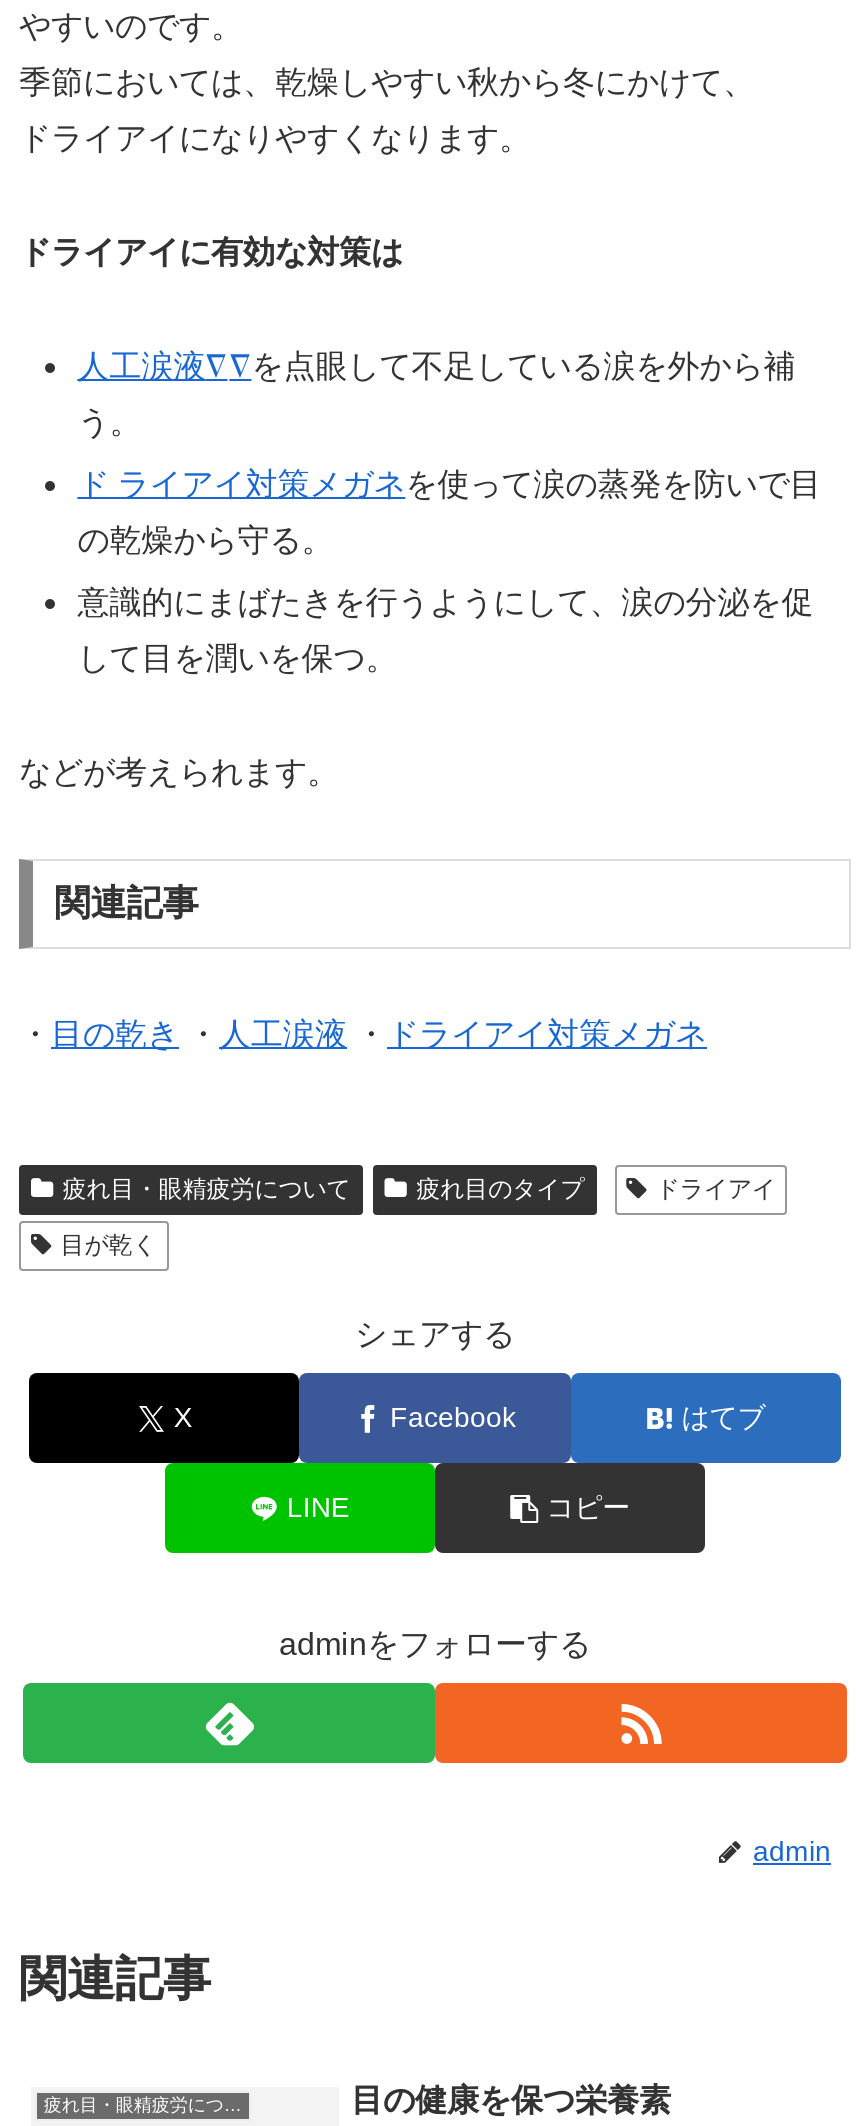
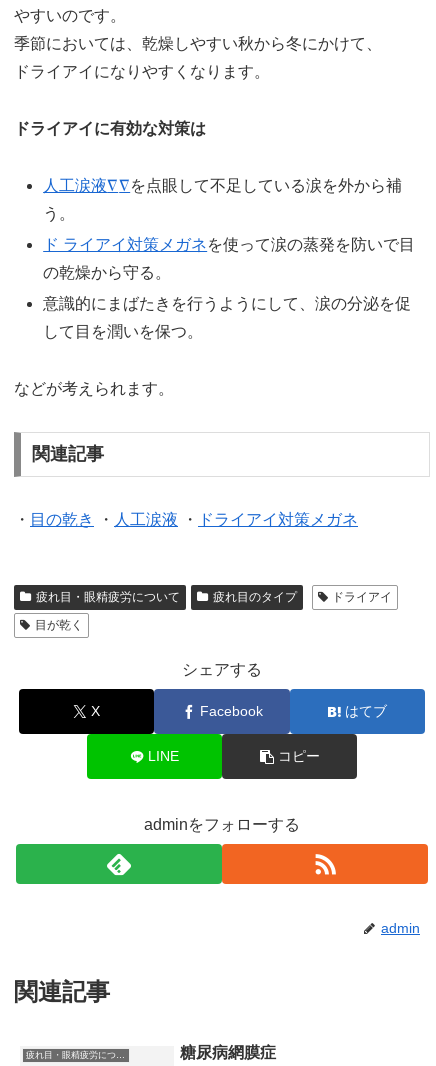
- 目の健康を保つ栄養素
+ 糖尿病網膜症
